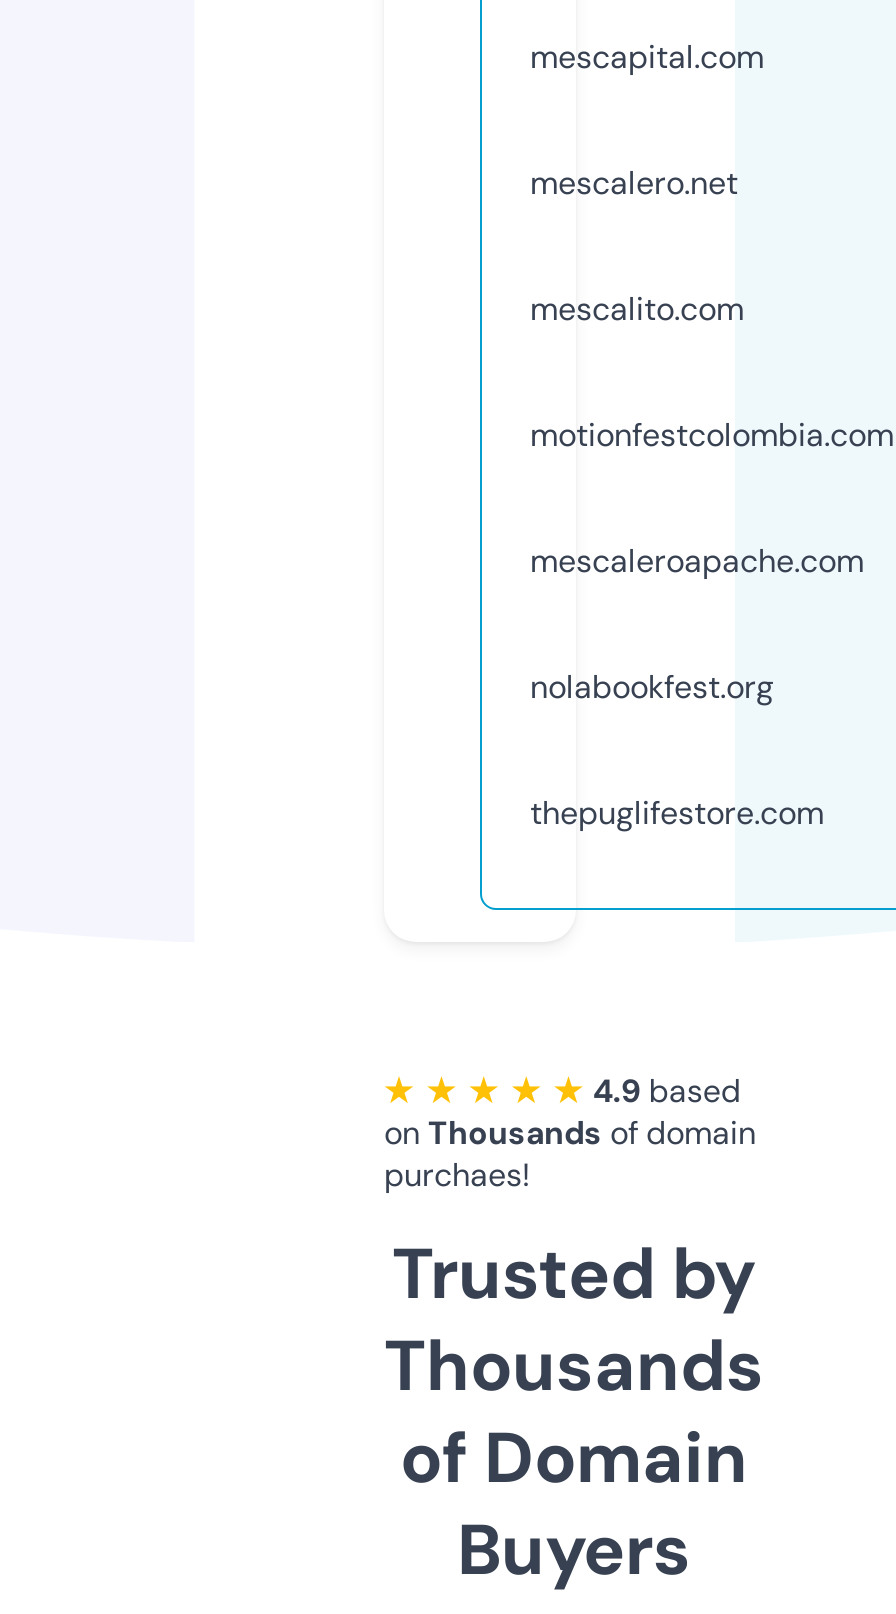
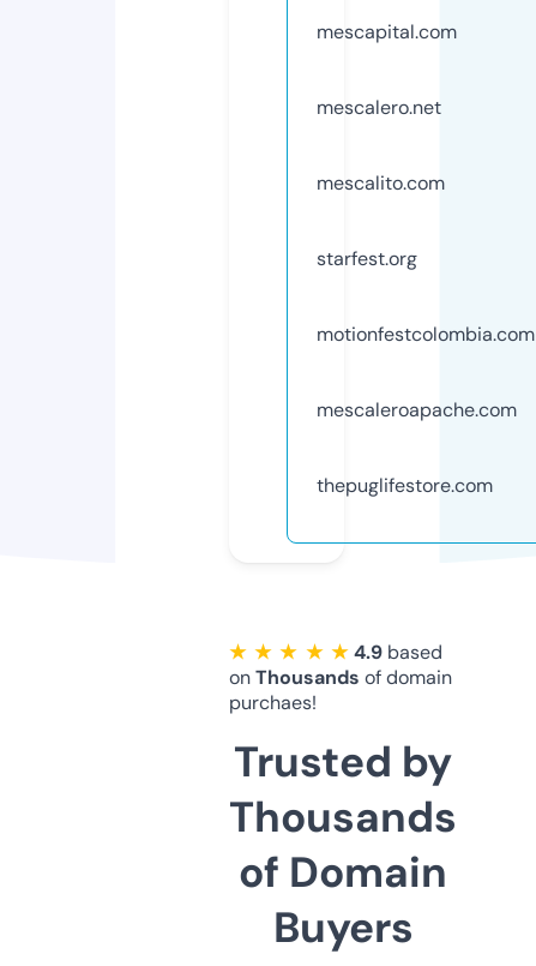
+ starfest.org

moved down: motionfestcolombia.com | mescaleroapache.com

- nolabookfest.org
